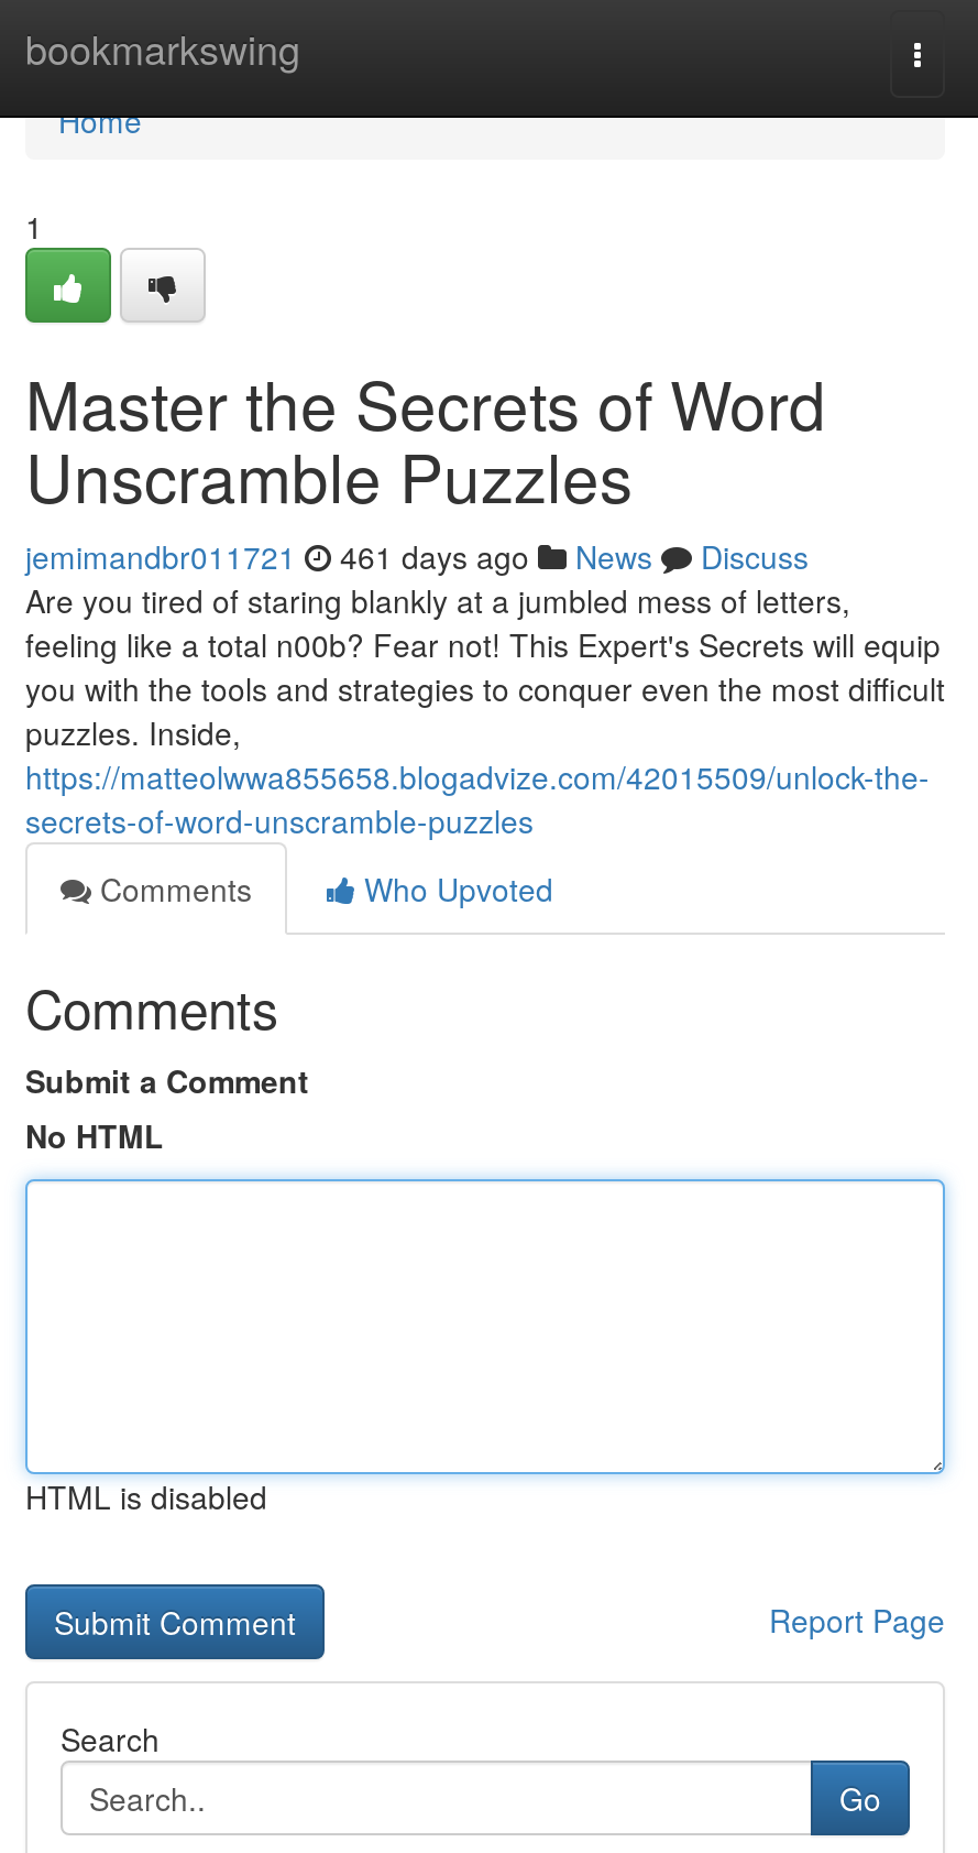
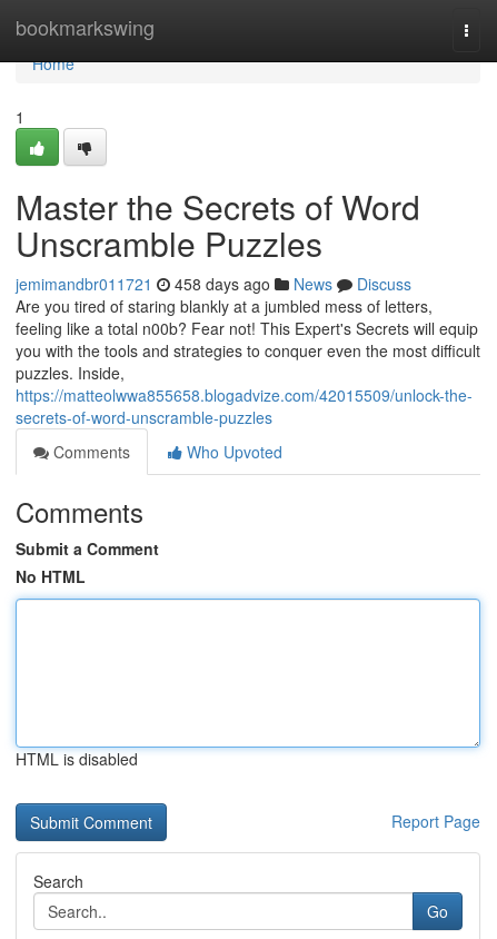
- jemimandbr011721 461 days ago News Discuss
+ jemimandbr011721 458 days ago News Discuss
